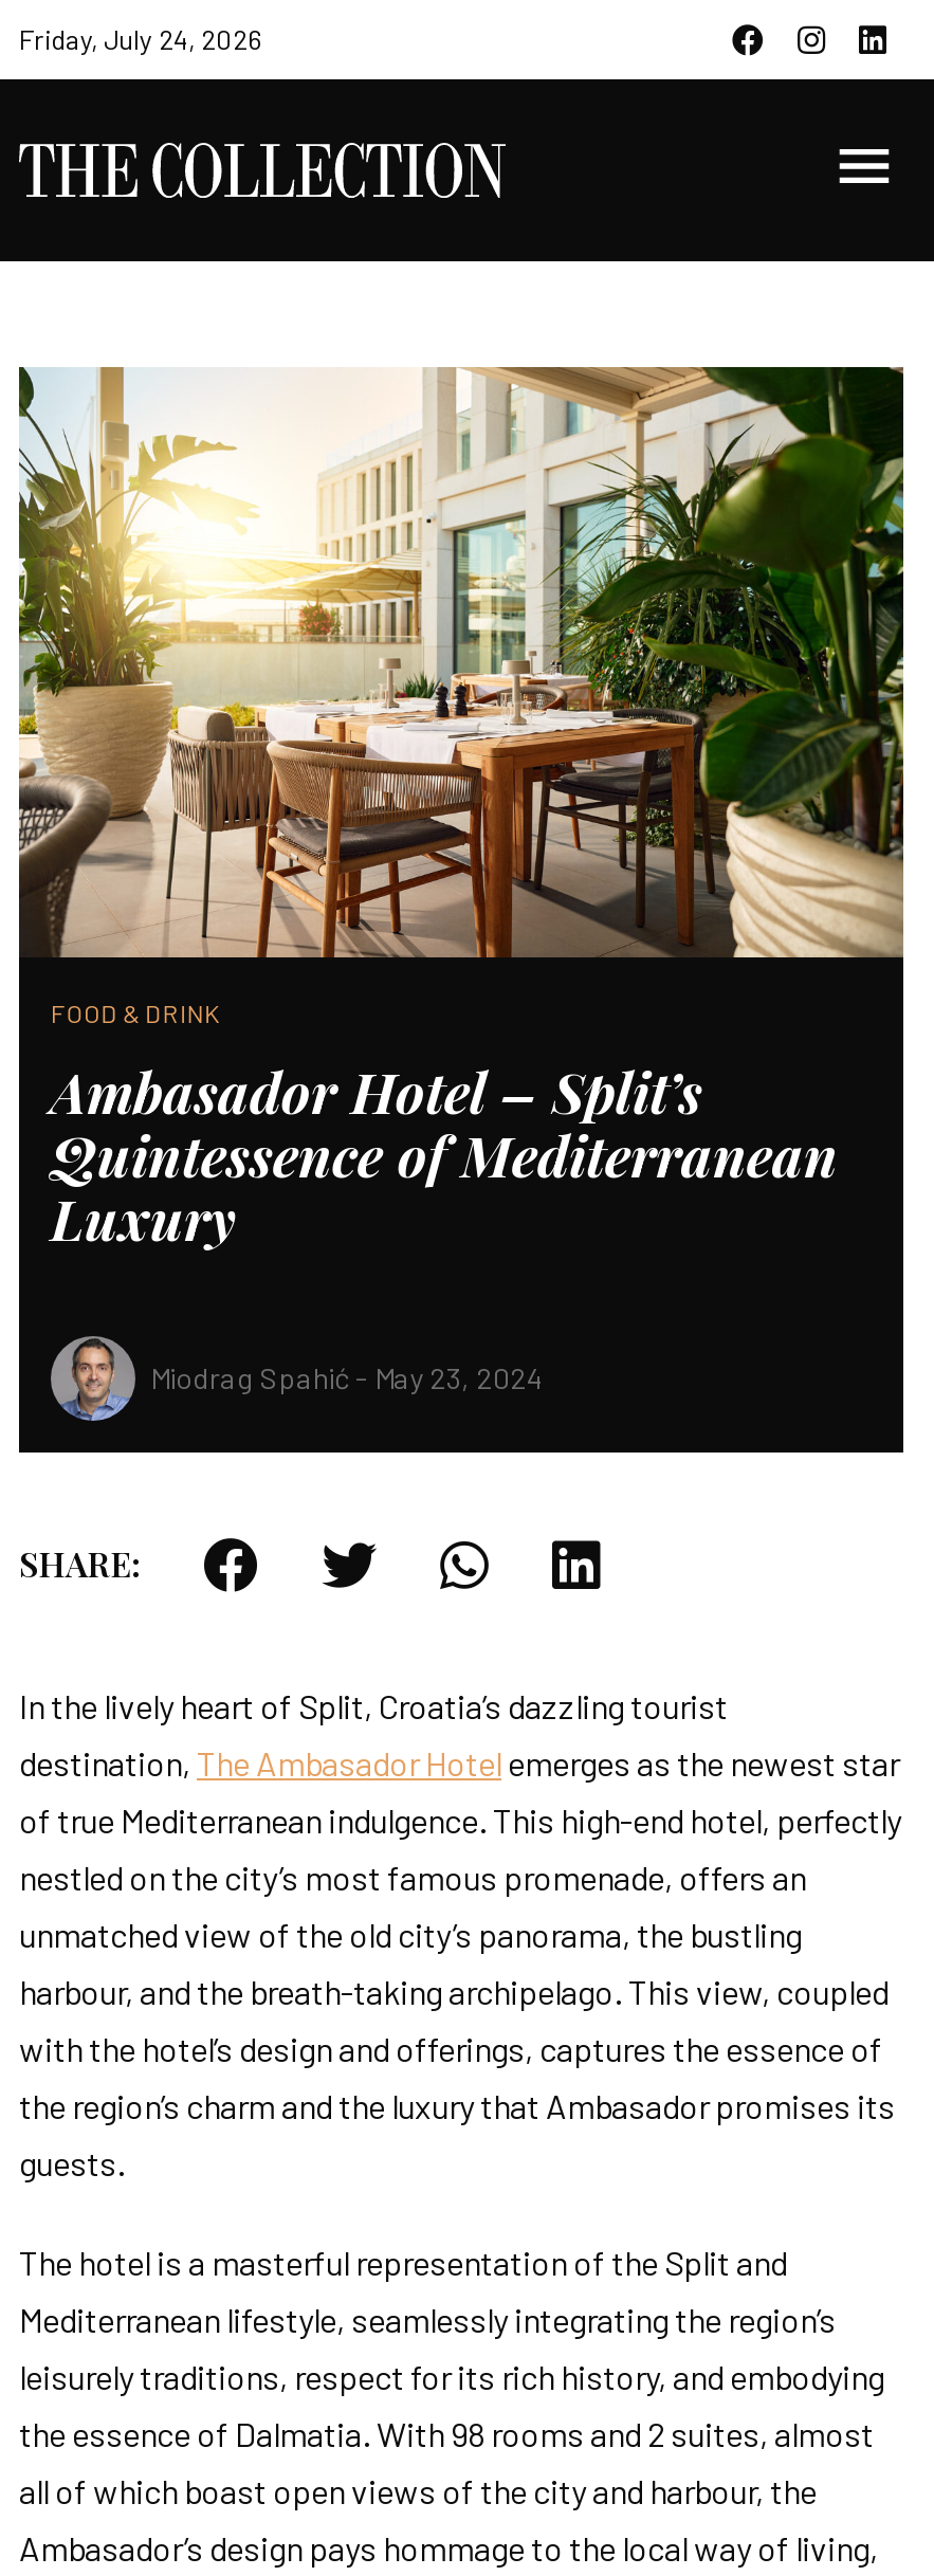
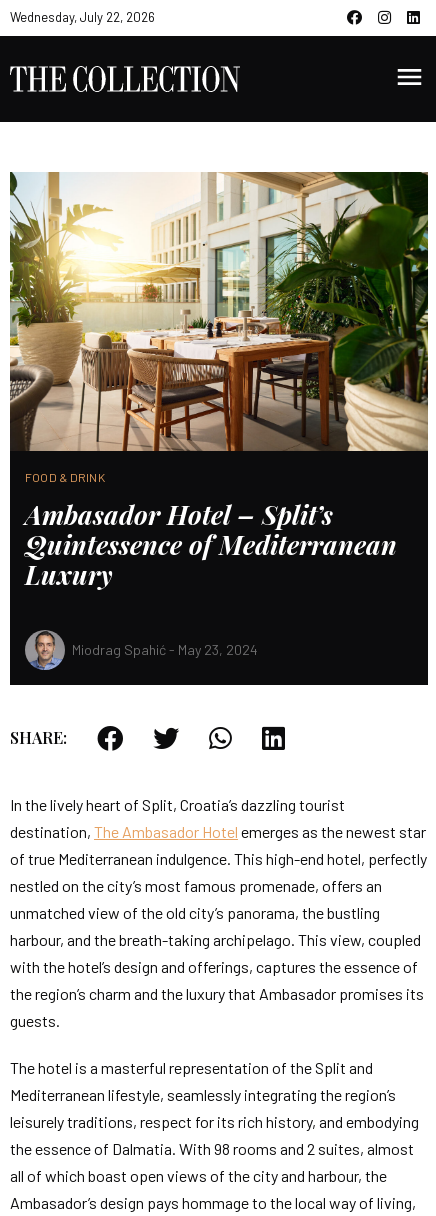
- Friday, July 24, 2026
+ Wednesday, July 22, 2026
